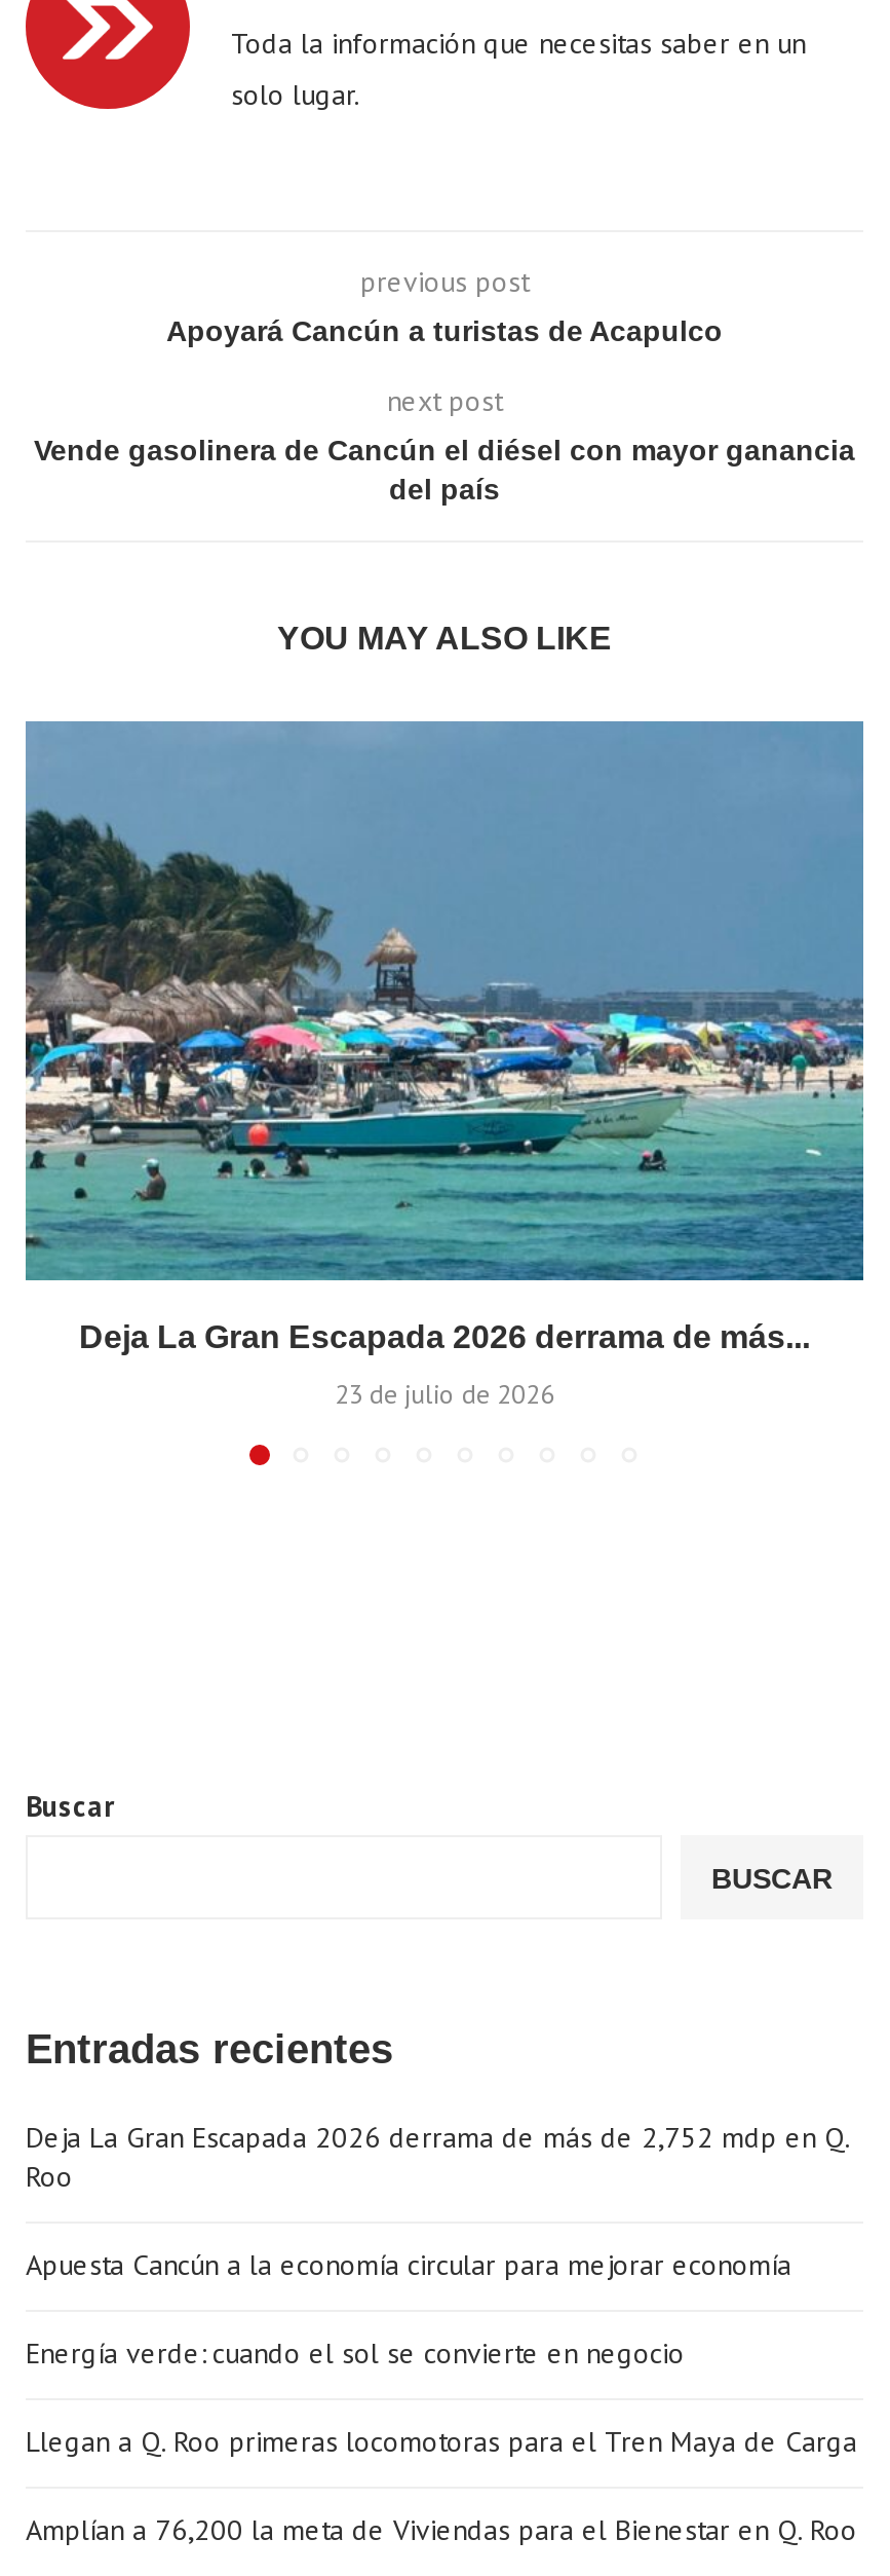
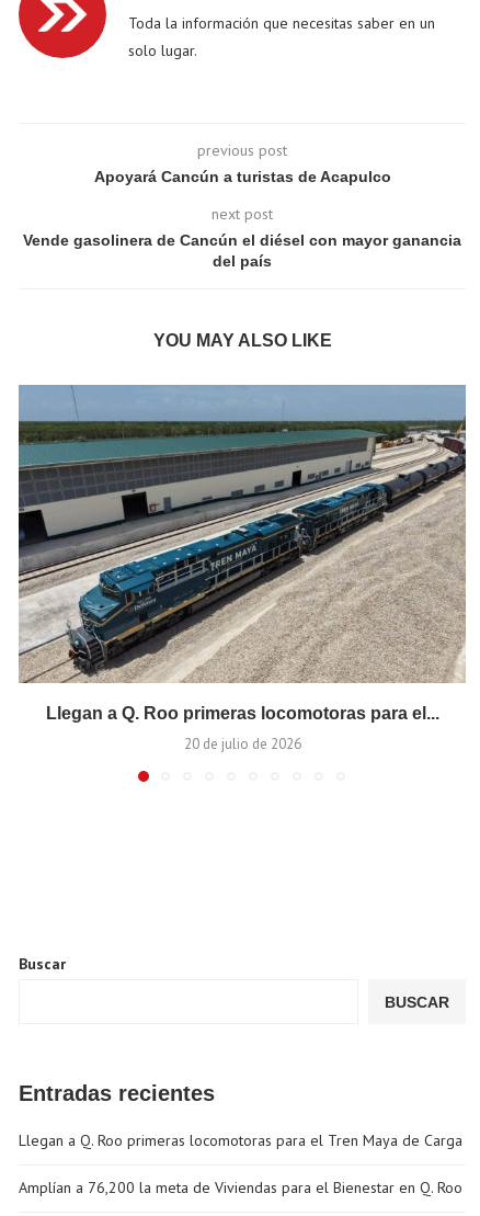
- [image]
- Deja La Gran Escapada 2026 derrama de más...
+ [image]
+ Llegan a Q. Roo primeras locomotoras para el...

- 23 de julio de 2026
+ 20 de julio de 2026

- Deja La Gran Escapada 2026 derrama de más de 2,752 mdp en Q.
- Roo
- Apuesta Cancún a la economía circular para mejorar economía
- Energía verde: cuando el sol se convierte en negocio
